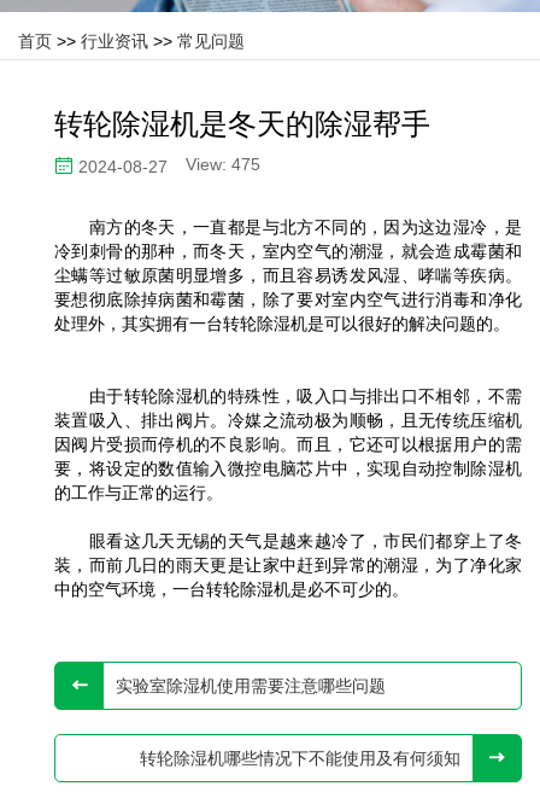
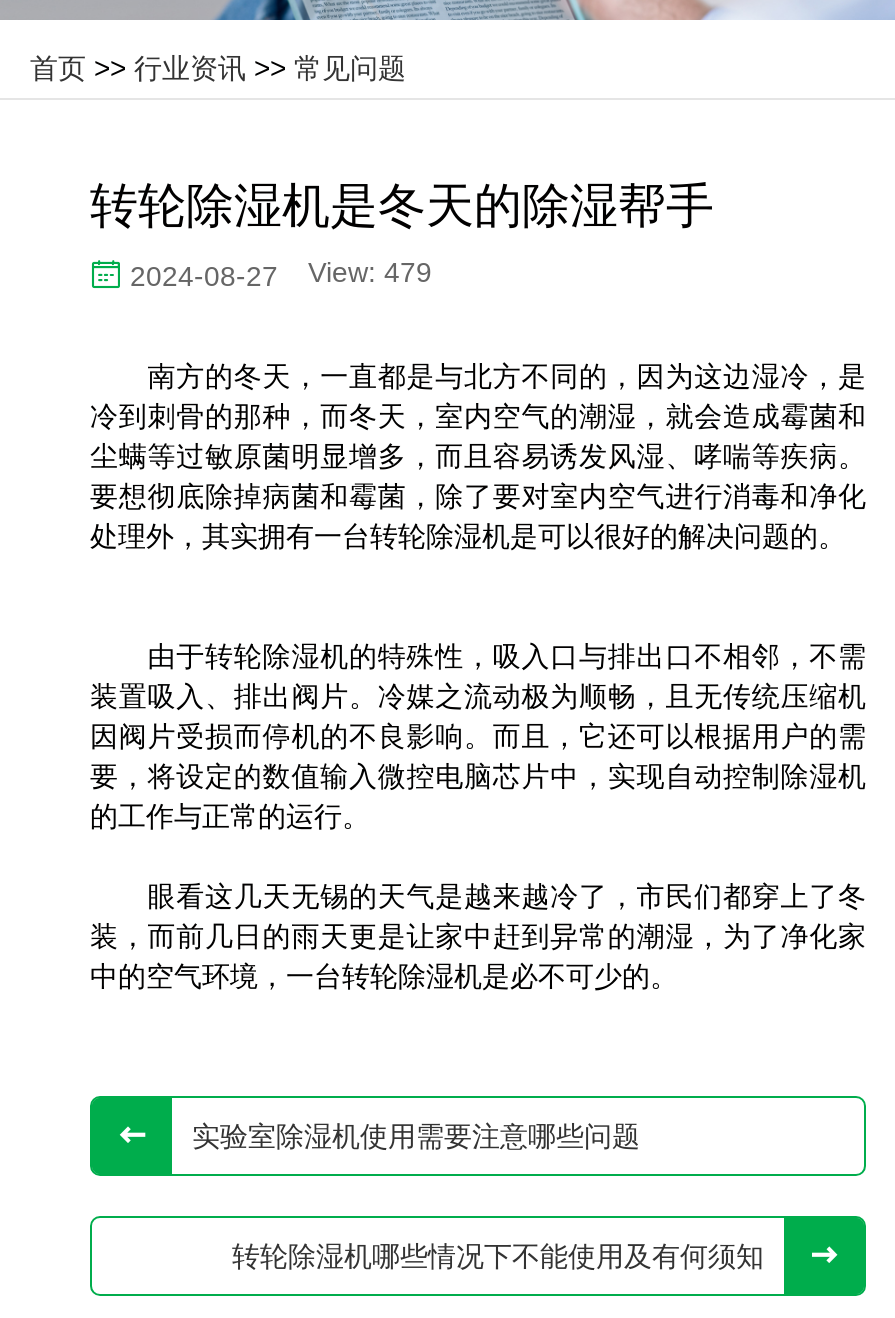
- 2024-08-27 View: 475
+ 2024-08-27 View: 479
